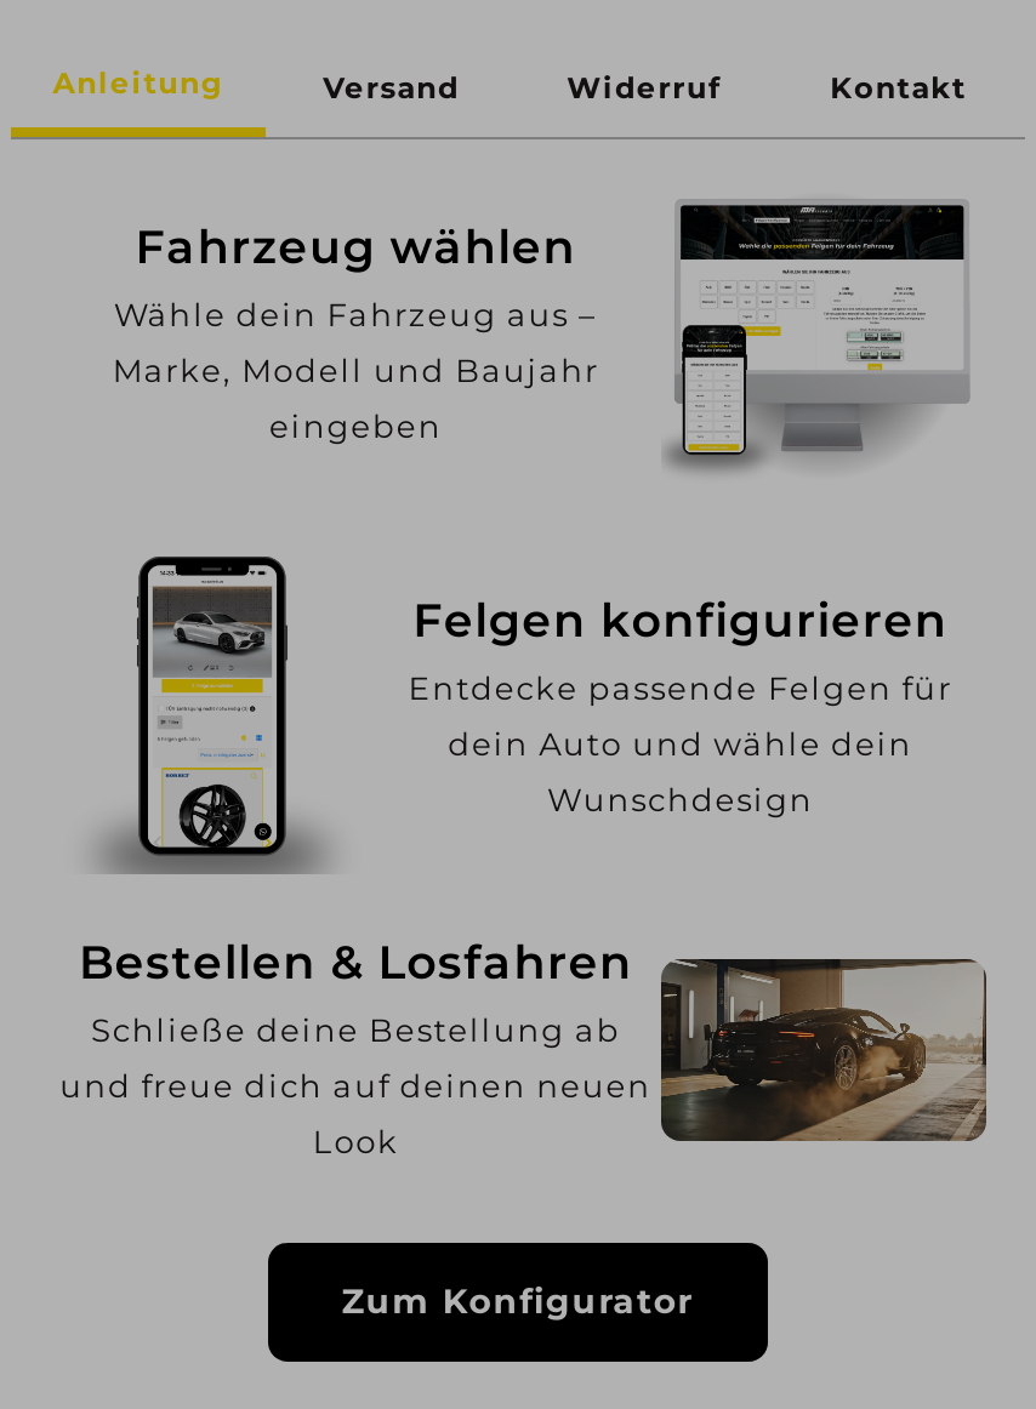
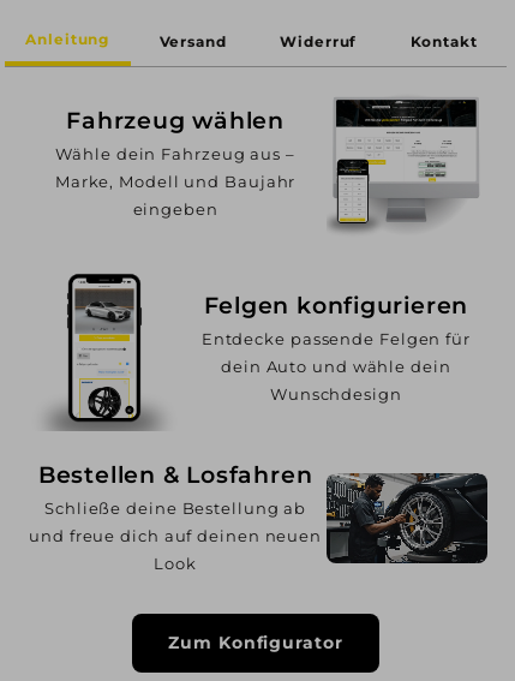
- [image]
+ [image]
